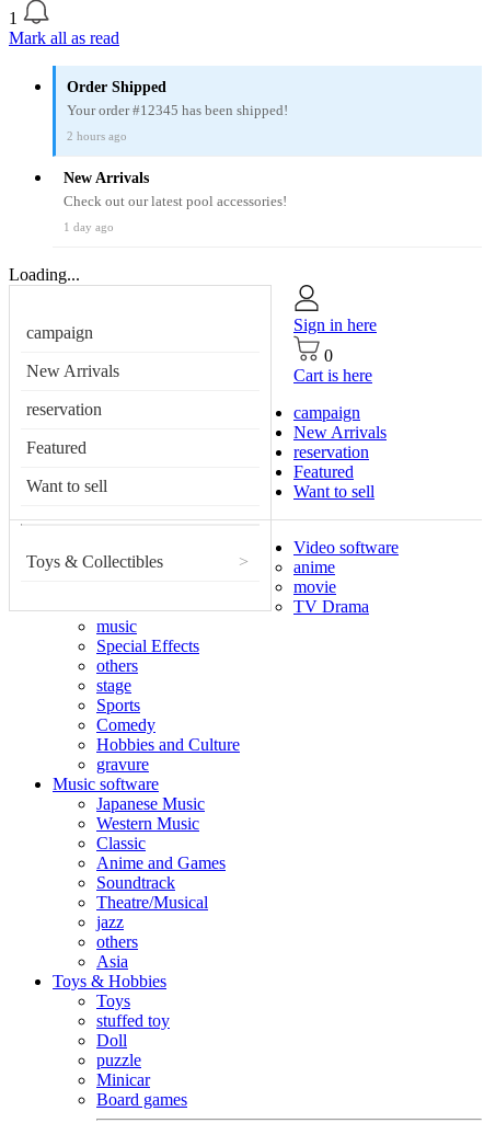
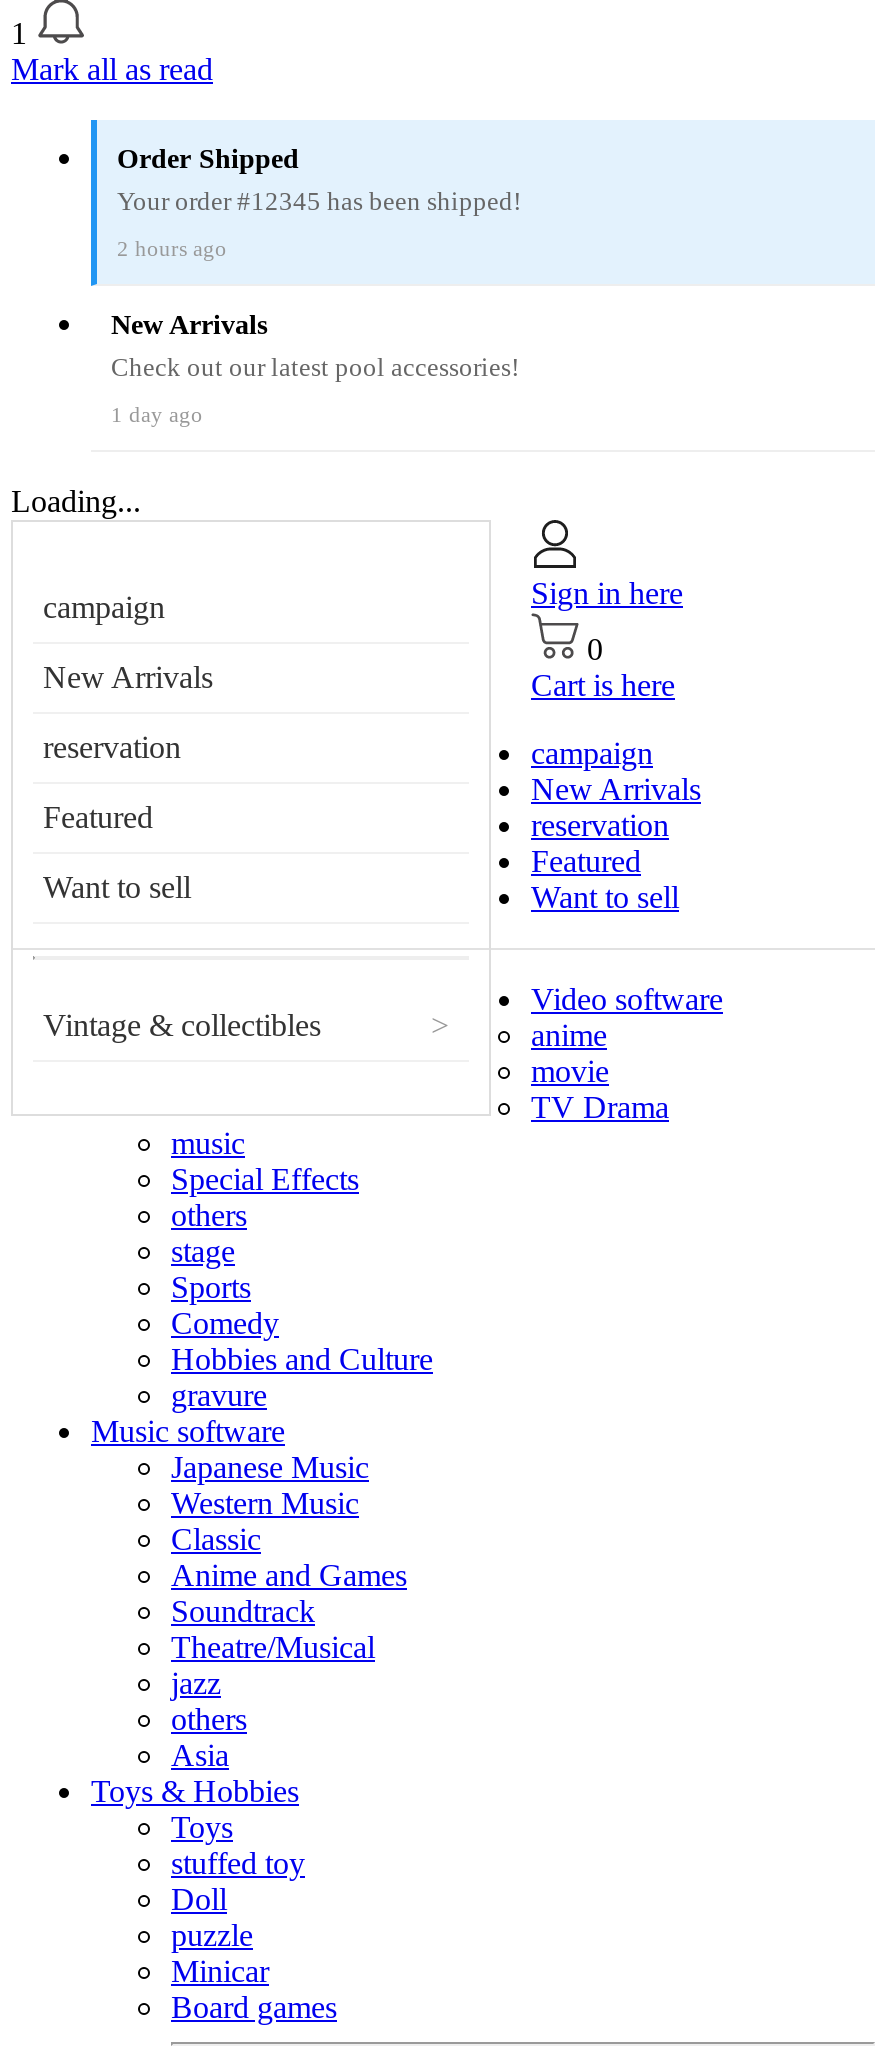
- Toys & Collectibles
+ Vintage & collectibles
